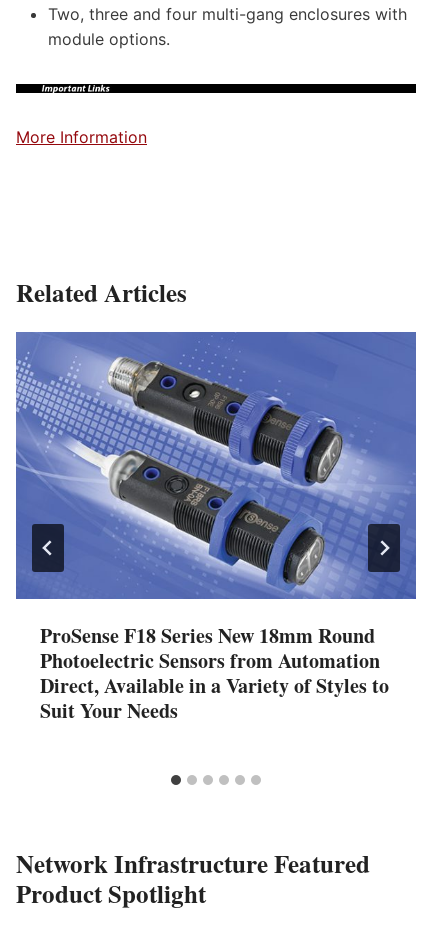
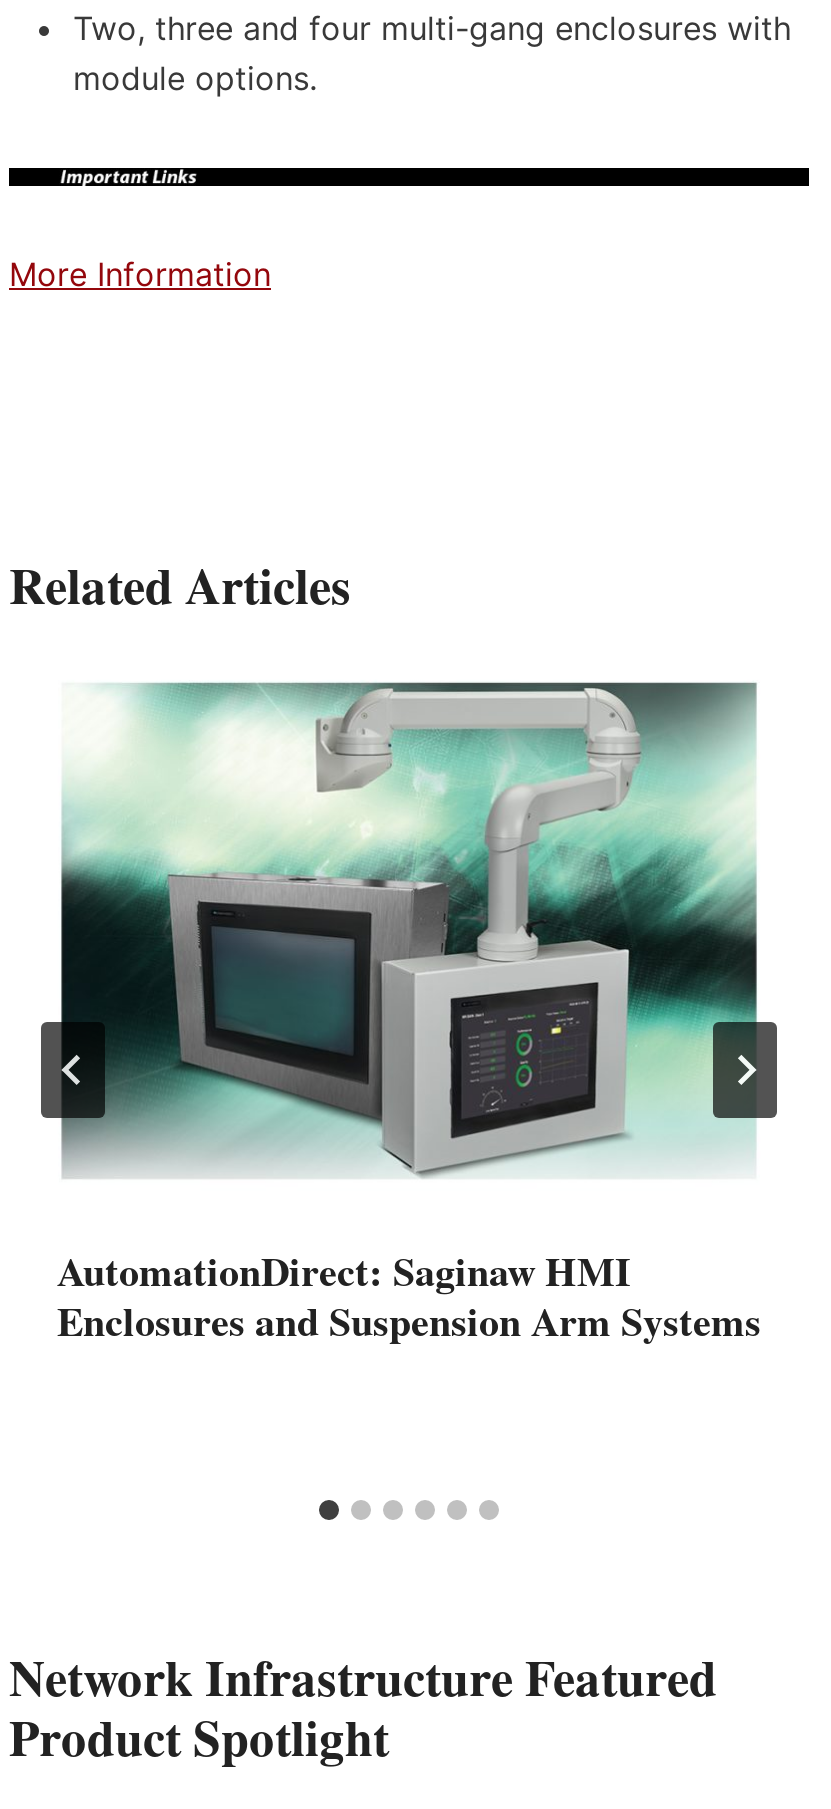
- [image]
- ProSense F18 Series New 18mm Round
- Photoelectric Sensors from Automation
- Direct, Available in a Variety of Styles to
- Suit Your Needs
+ [image]
+ AutomationDirect: Saginaw HMI
+ Enclosures and Suspension Arm Systems
